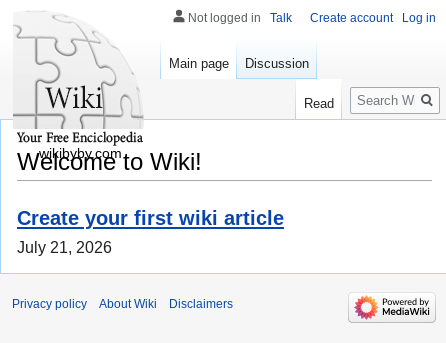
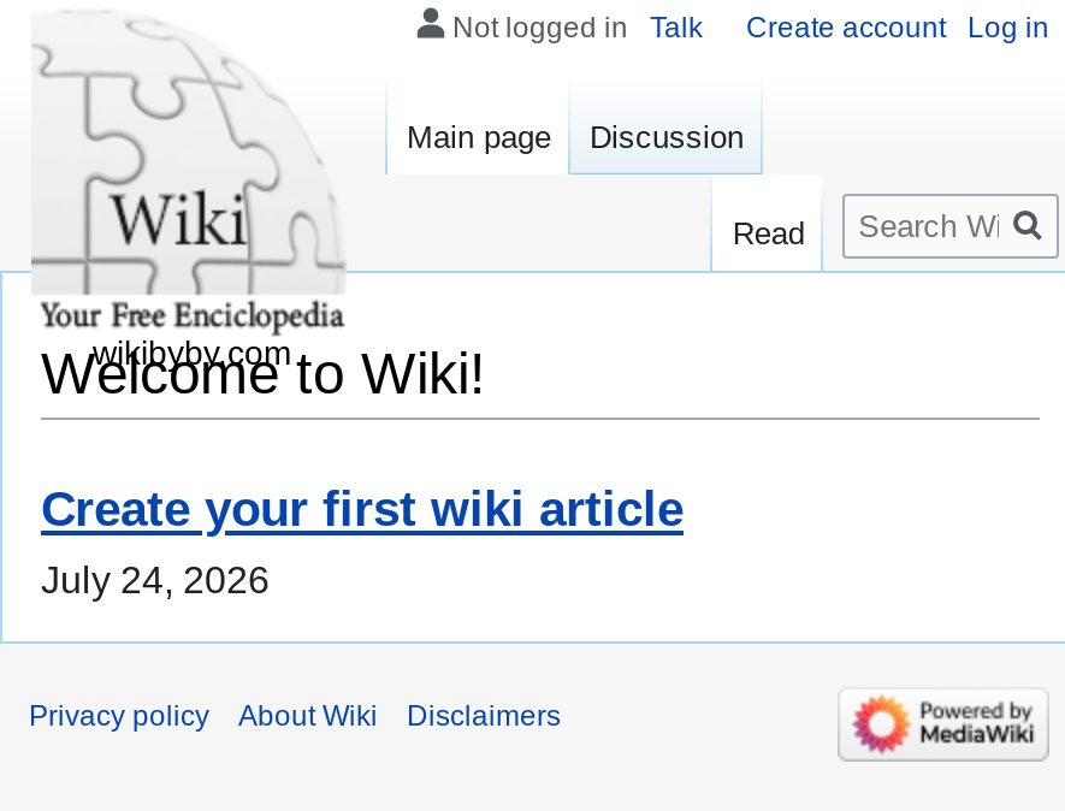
- July 21, 2026
+ July 24, 2026
